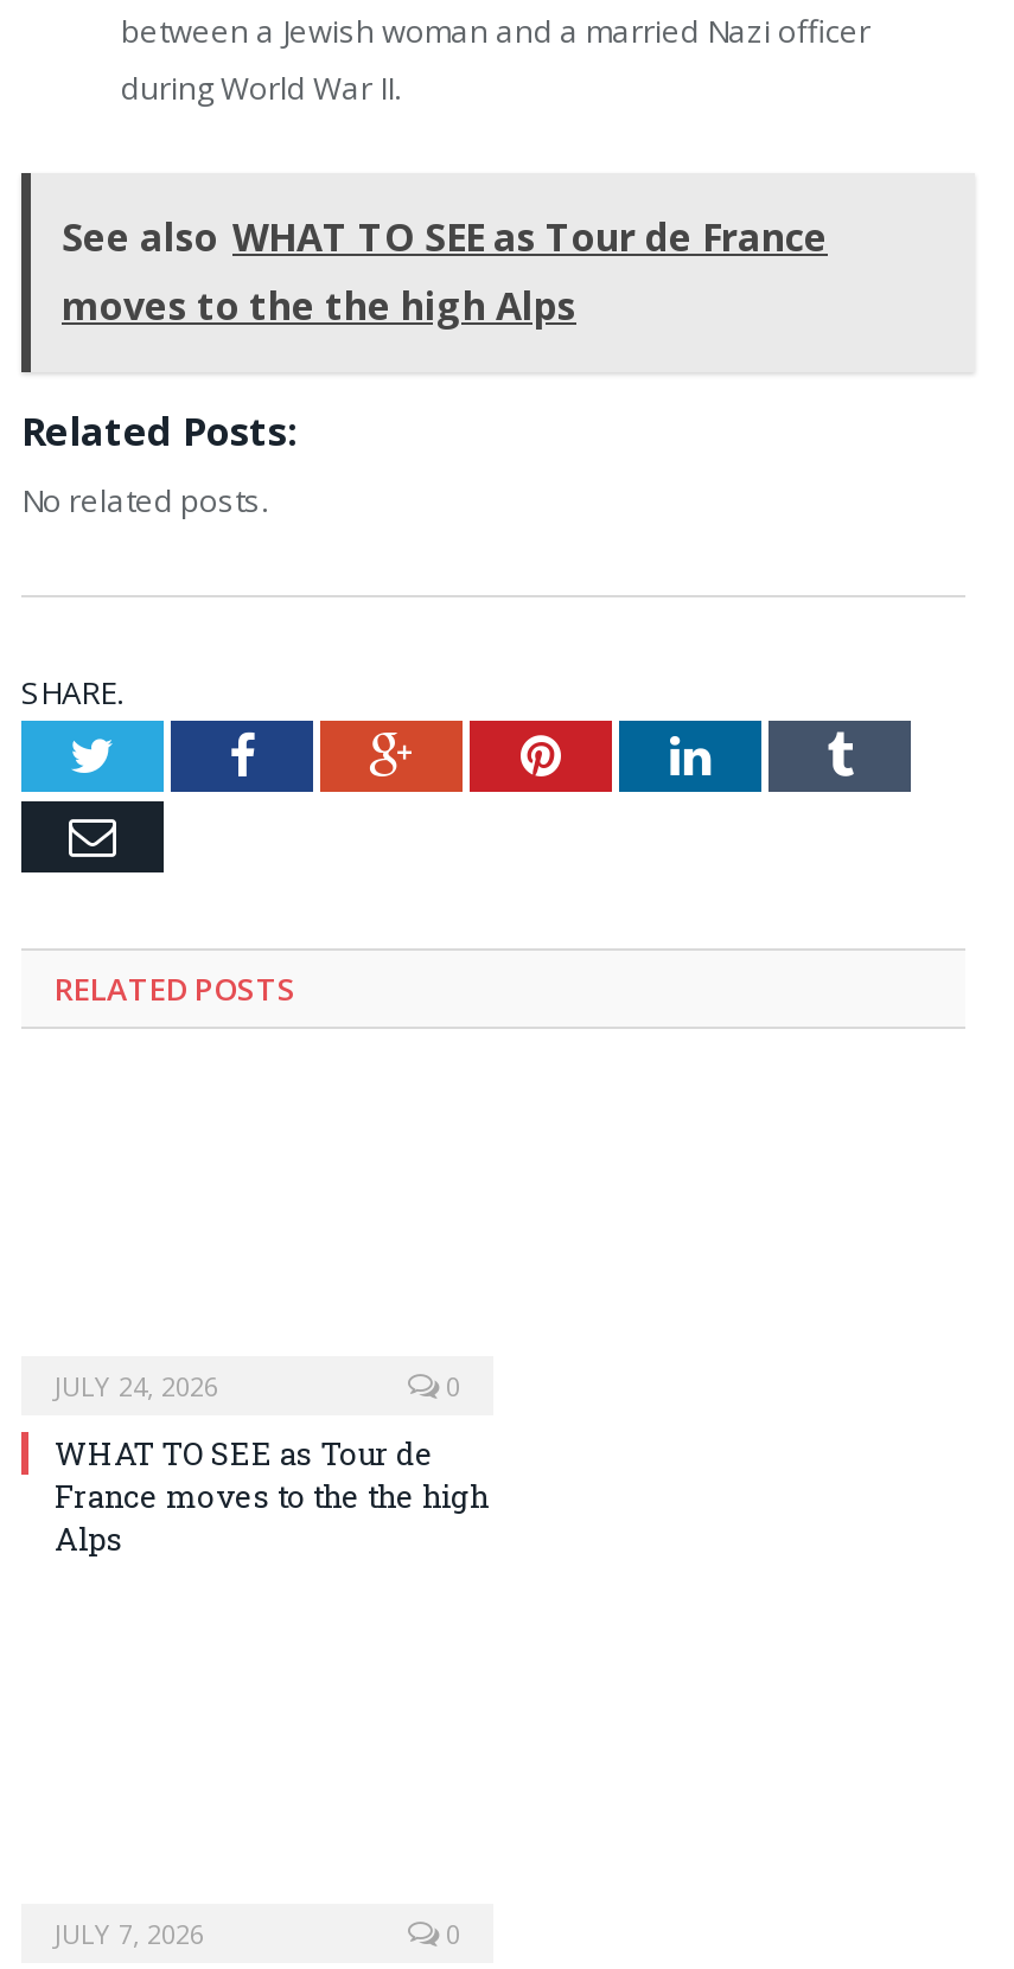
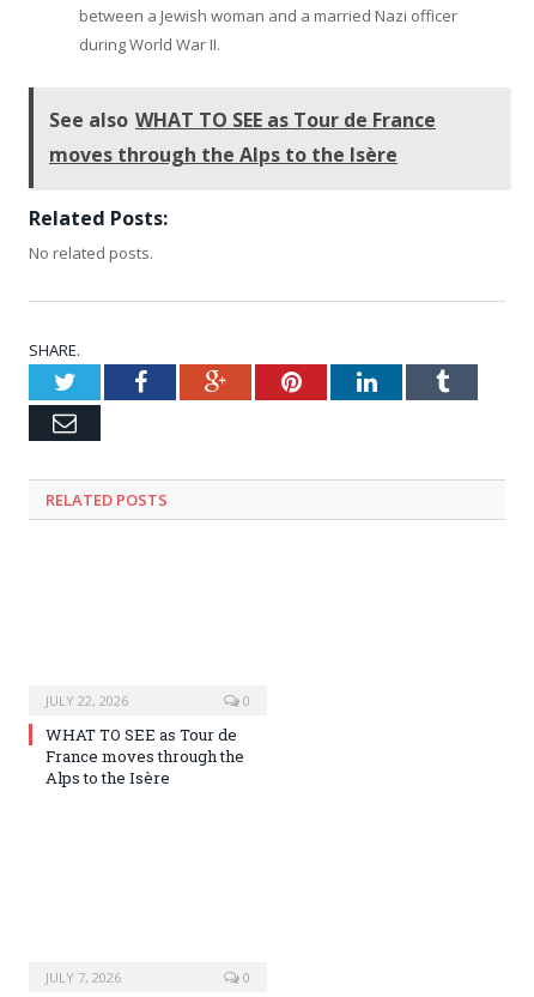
- moves to the the high Alps
+ moves through the Alps to the Isère

- JULY 24, 2026
+ JULY 22, 2026

- France moves to the the high
- Alps
+ France moves through the
+ Alps to the Isère
